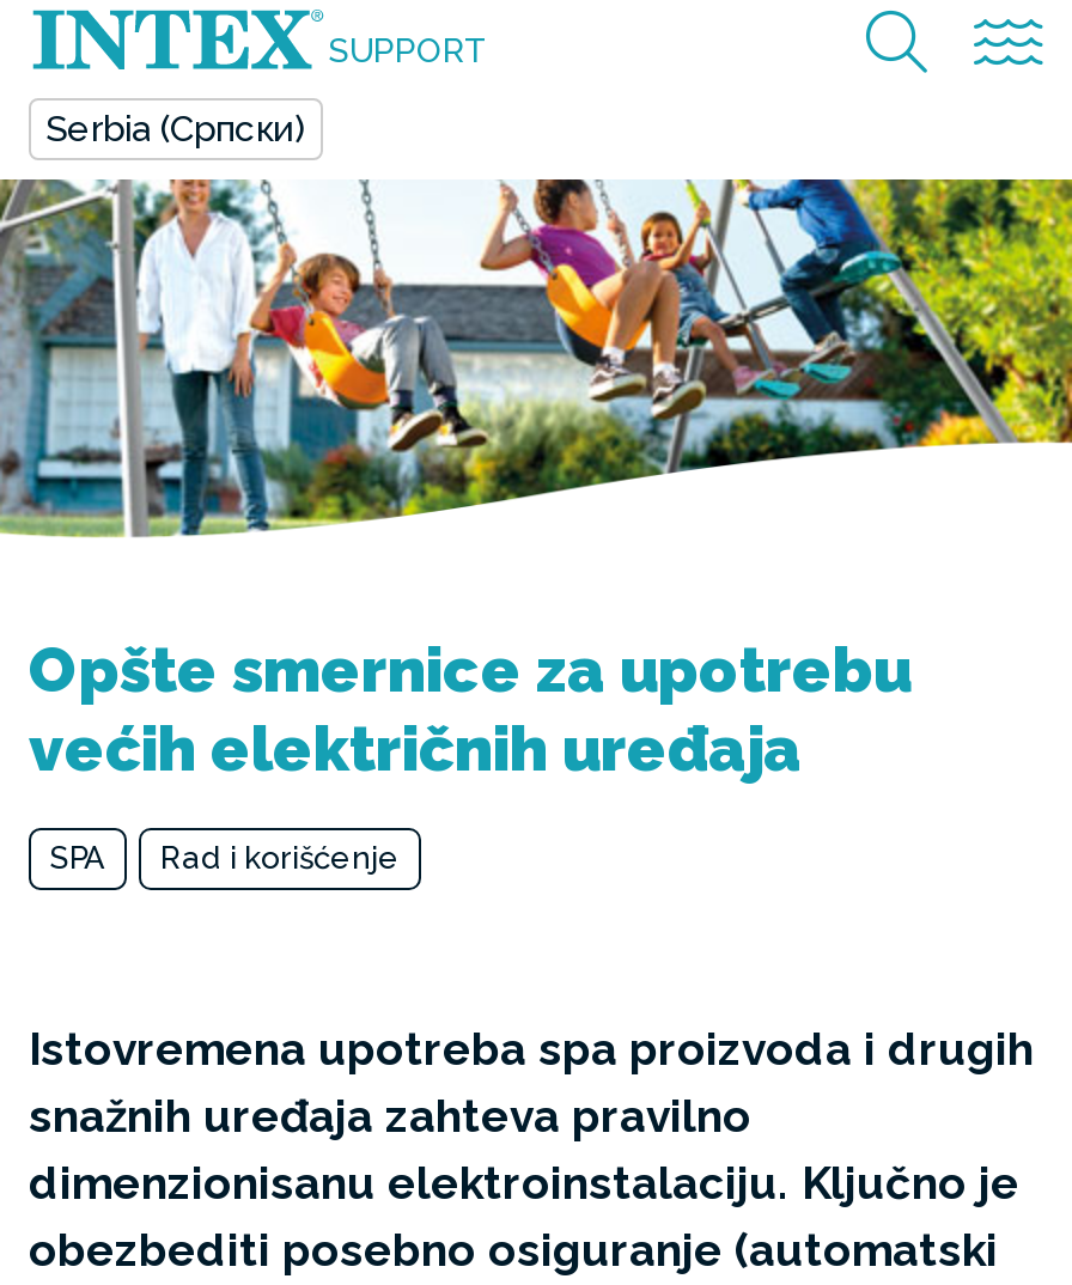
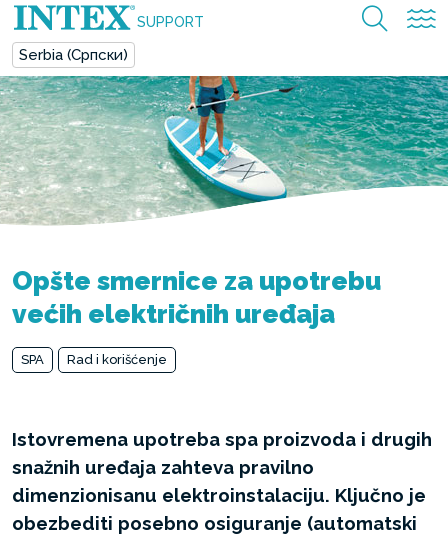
- [image]
+ [image]
